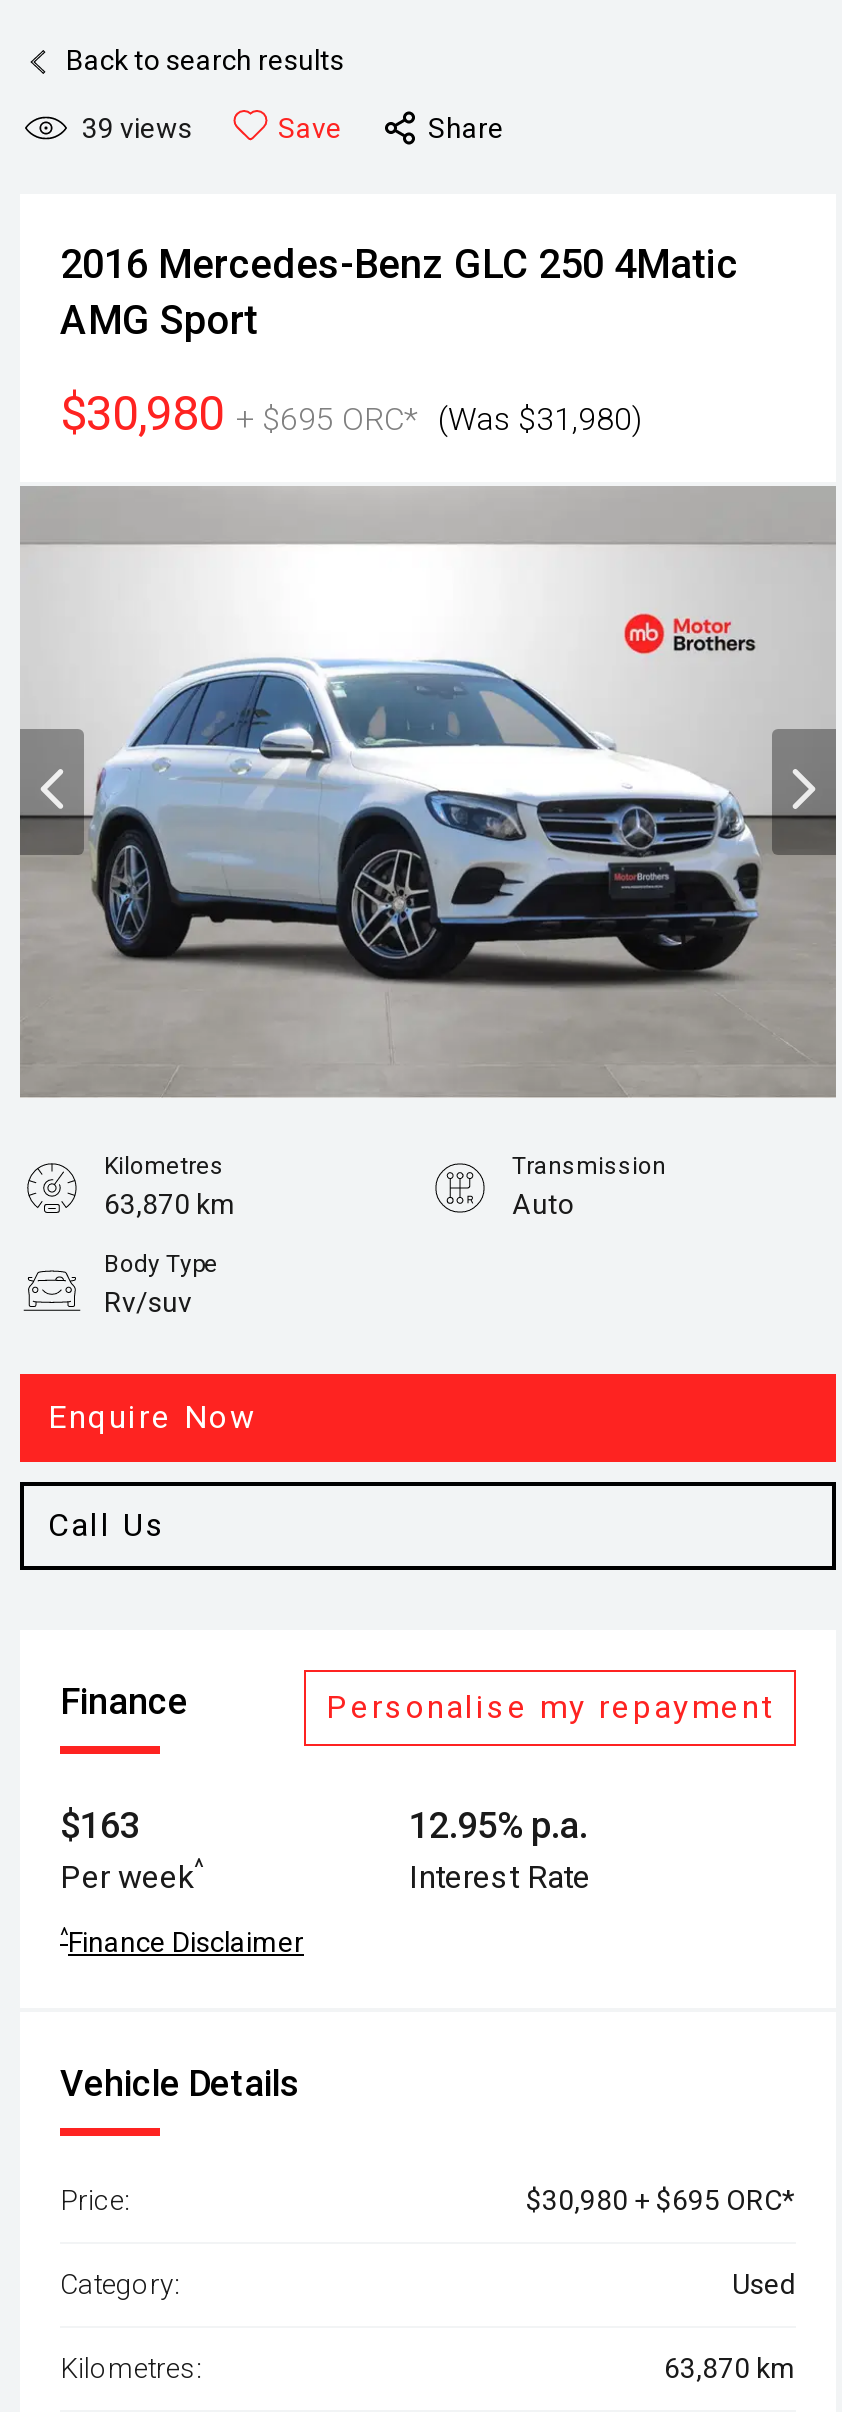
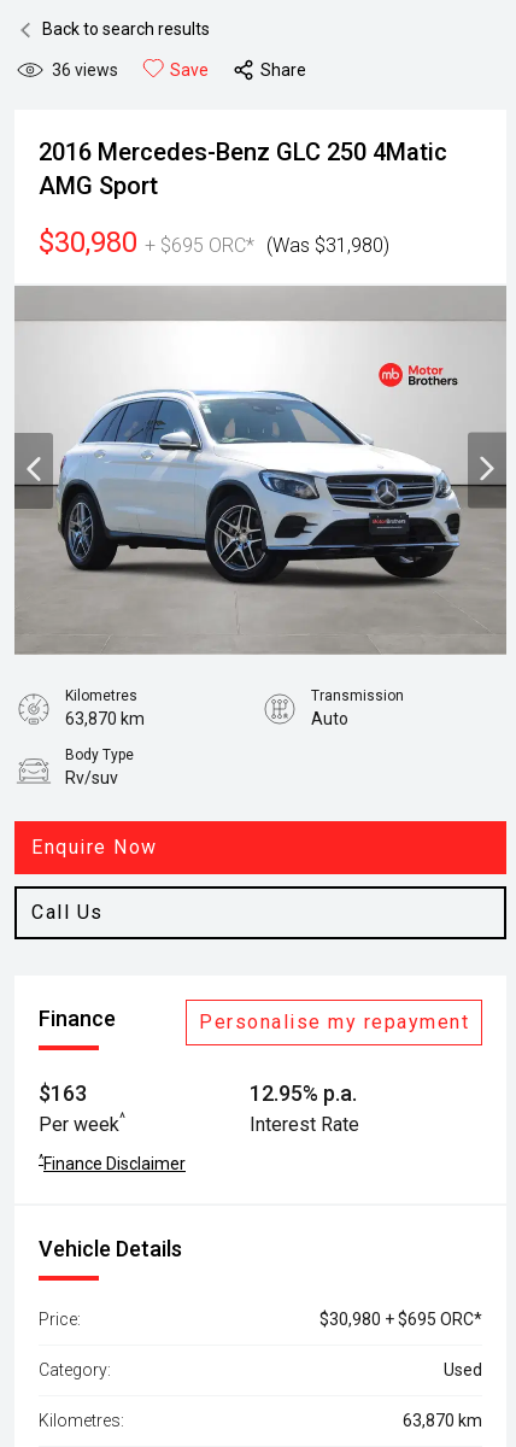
- 39 views
+ 36 views
